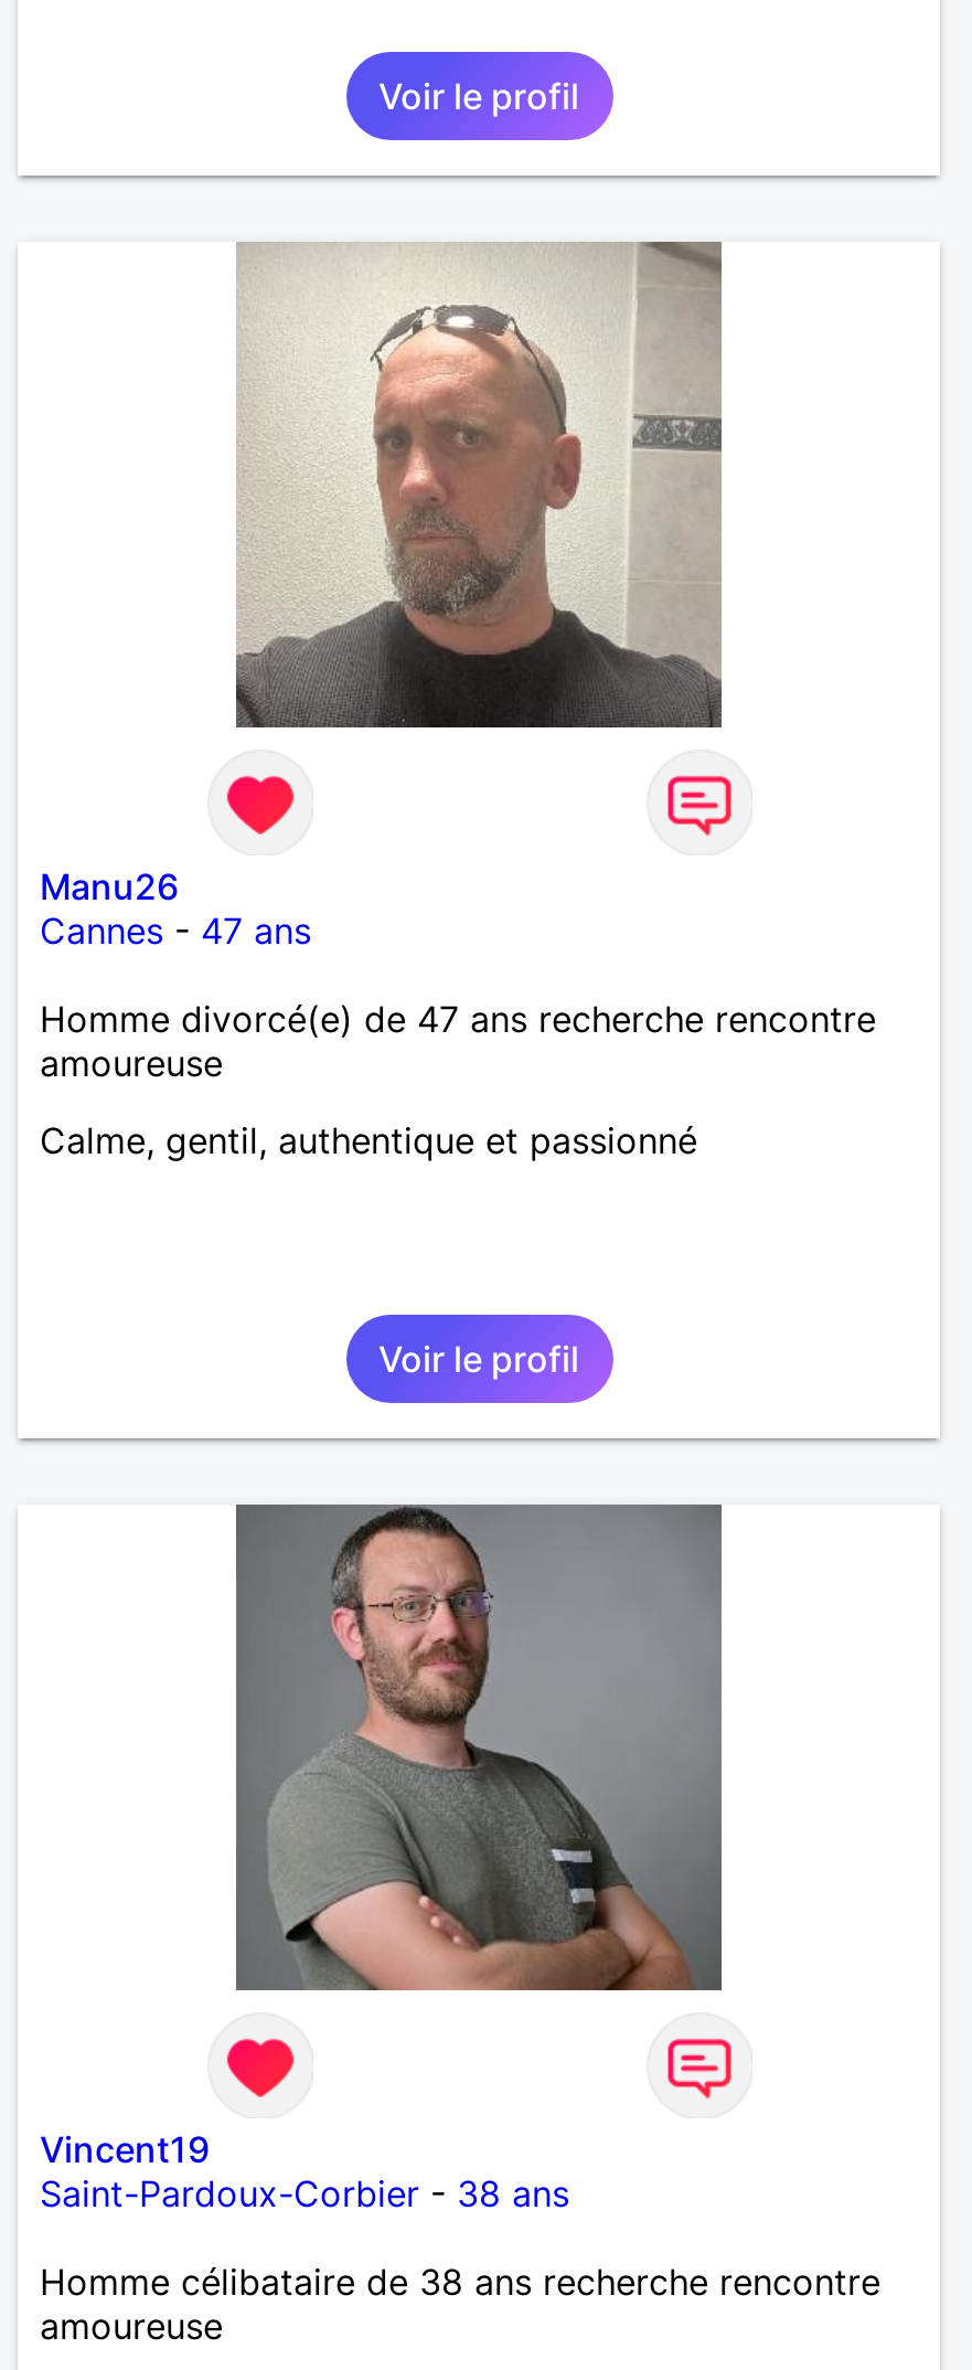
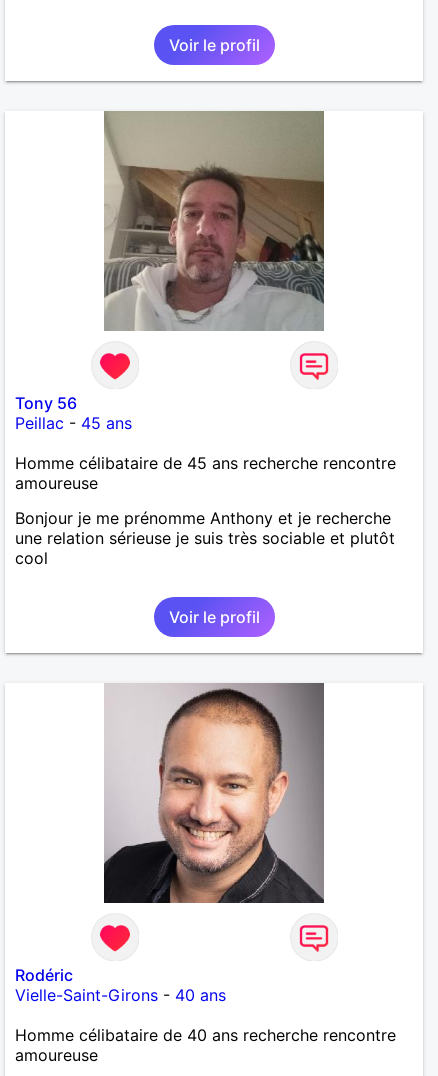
- [image]
+ [image]

- Manu26
- Cannes - 47 ans
+ Tony 56
+ Peillac - 45 ans

- Homme divorcé(e) de 47 ans recherche rencontre
+ Homme célibataire de 45 ans recherche rencontre

- Calme, gentil, authentique et passionné
+ Bonjour je me prénomme Anthony et je recherche
+ une relation sérieuse je suis très sociable et plutôt
+ cool

- [image]
+ [image]

- Vincent19
- Saint-Pardoux-Corbier - 38 ans
+ Rodéric
+ Vielle-Saint-Girons - 40 ans

- Homme célibataire de 38 ans recherche rencontre
+ Homme célibataire de 40 ans recherche rencontre
